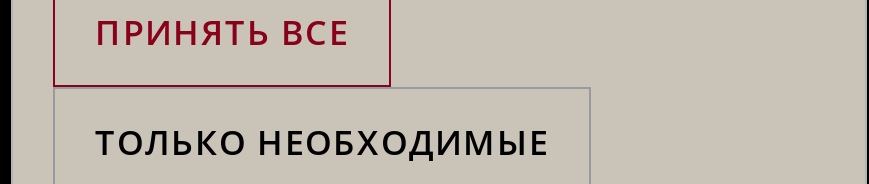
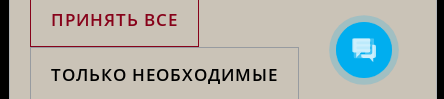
+ [image]
